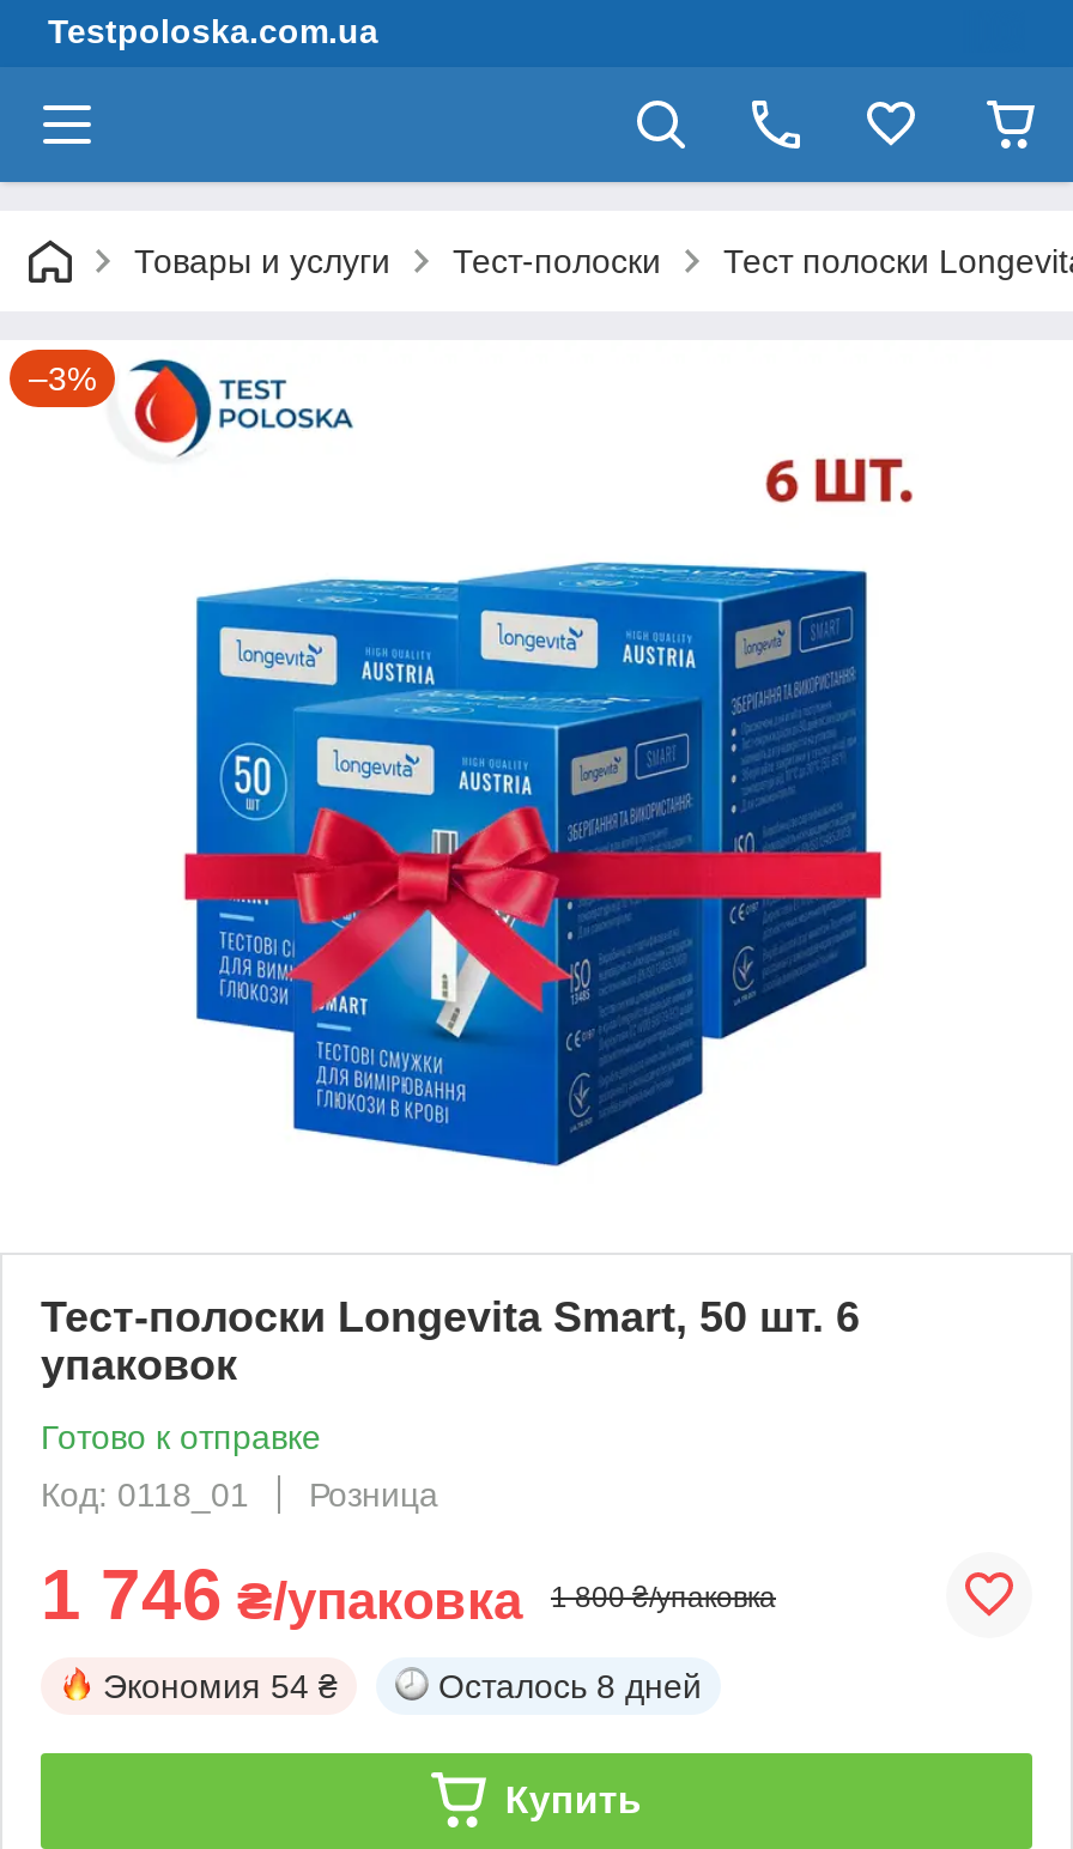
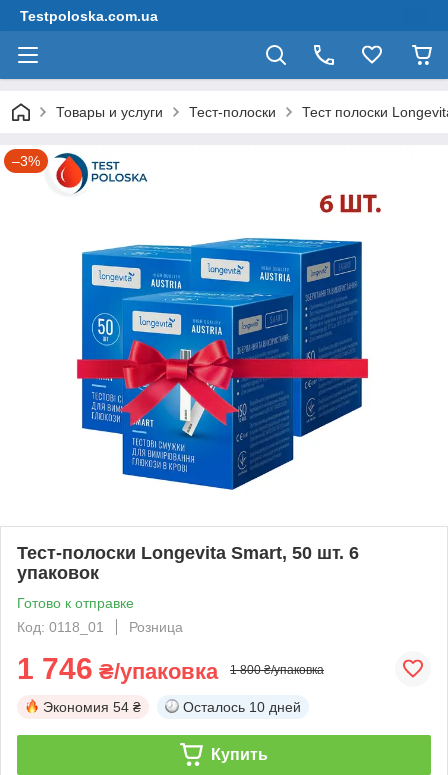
- Осталось 8 дней
+ Осталось 10 дней
